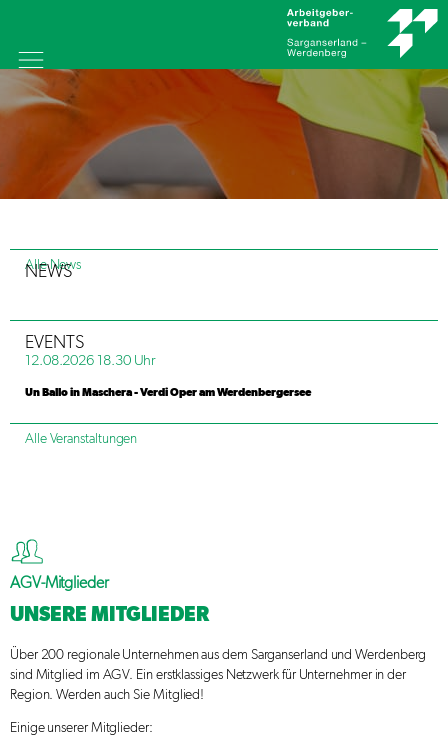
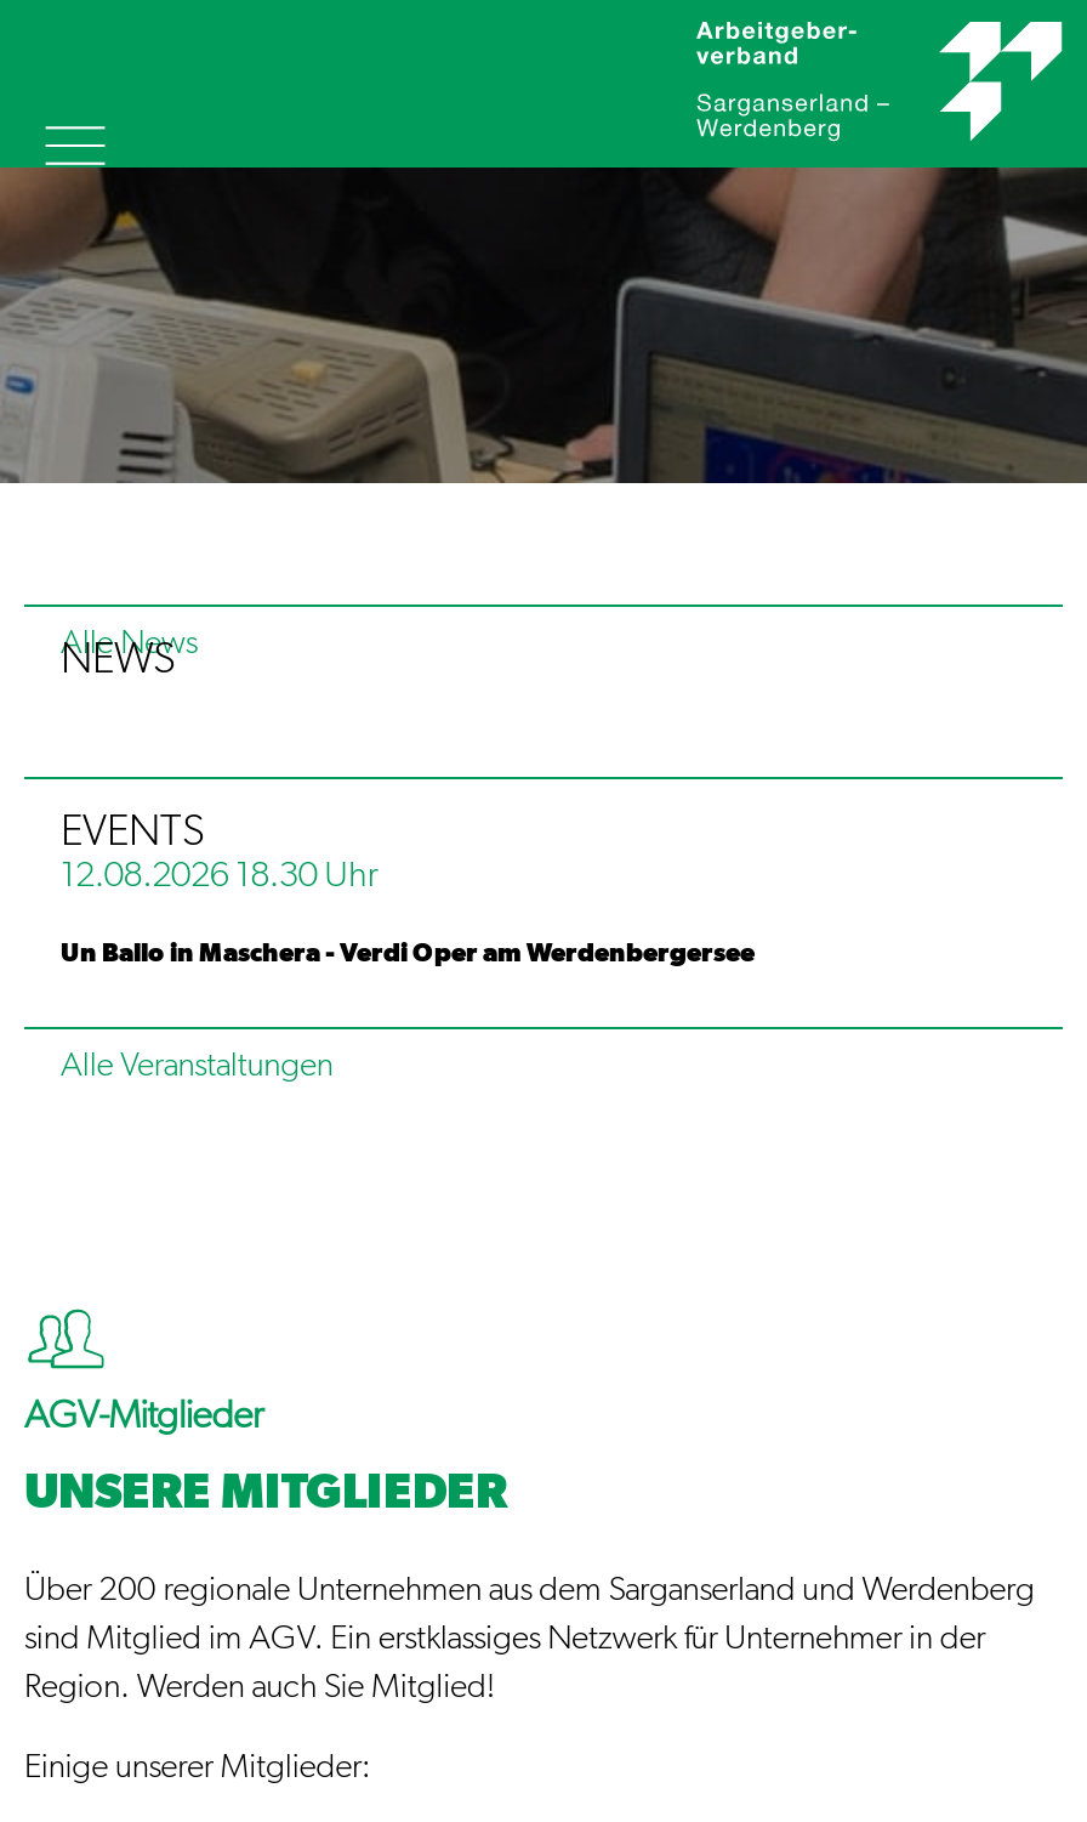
- [image]
+ [image]
